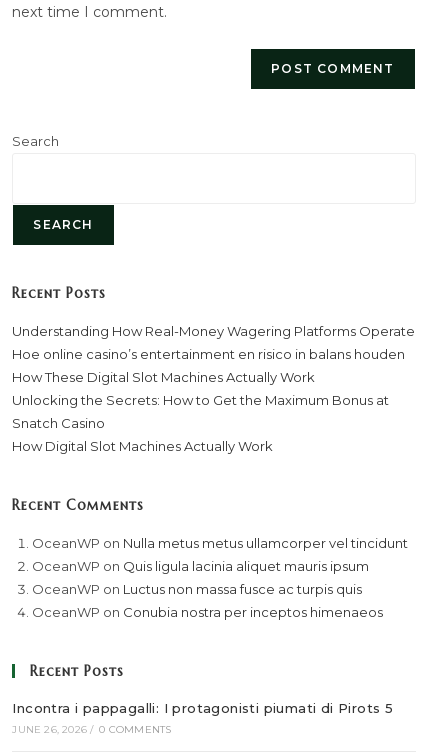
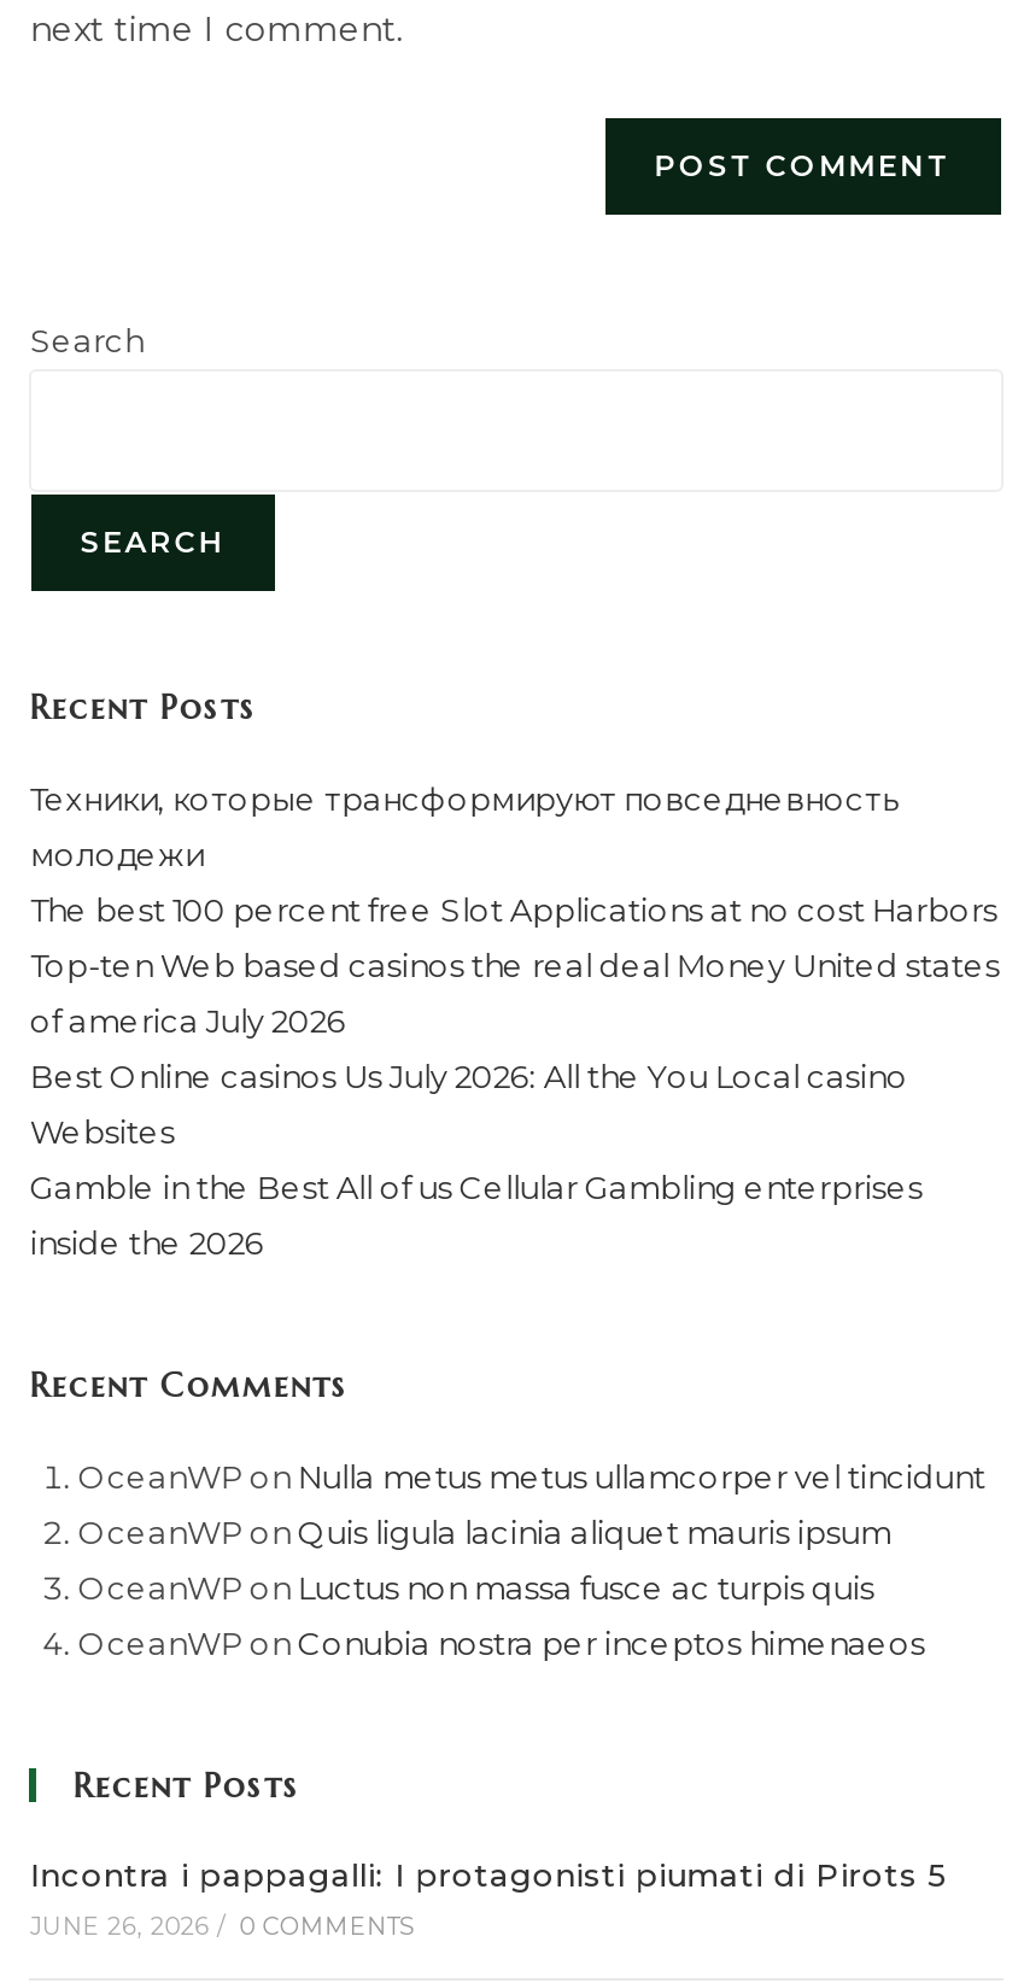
- Understanding How Real-Money Wagering Platforms Operate
- Hoe online casino’s entertainment en risico in balans houden
- How These Digital Slot Machines Actually Work
- Unlocking the Secrets: How to Get the Maximum Bonus at
- Snatch Casino
- How Digital Slot Machines Actually Work
+ Техники, которые трансформируют повседневность
+ молодежи
+ The best 100 percent free Slot Applications at no cost Harbors
+ Top-ten Web based casinos the real deal Money United states
+ of america July 2026
+ Best Online casinos Us July 2026: All the You Local casino
+ Websites
+ Gamble in the Best All of us Cellular Gambling enterprises
+ inside the 2026
